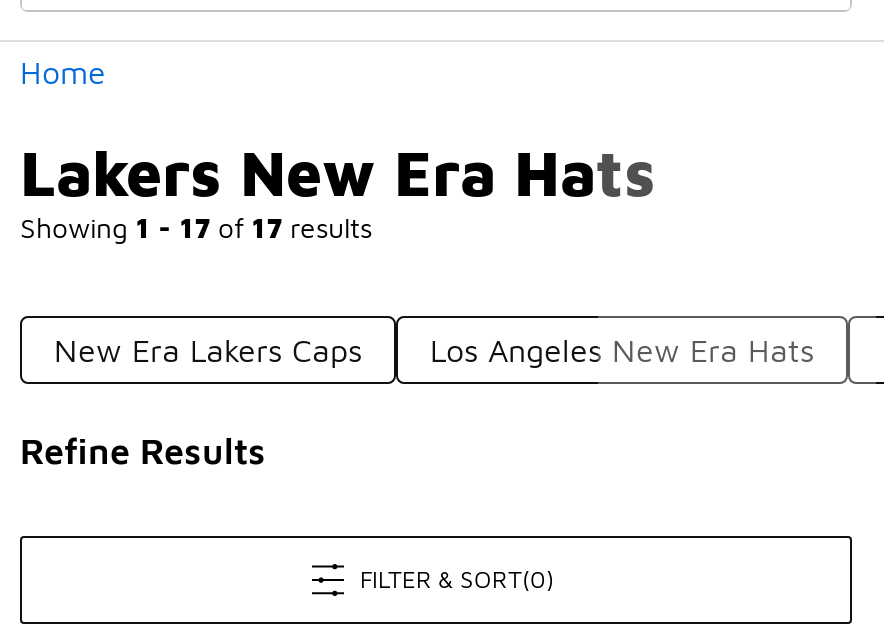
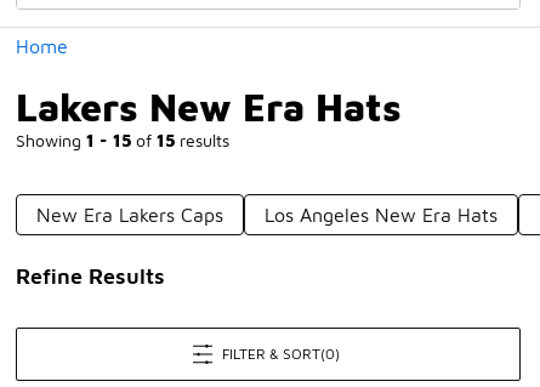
- Showing 1 - 17 of 17 results
+ Showing 1 - 15 of 15 results
